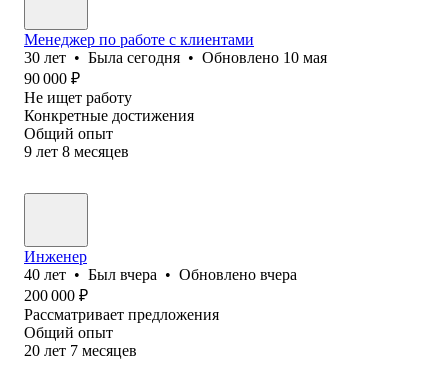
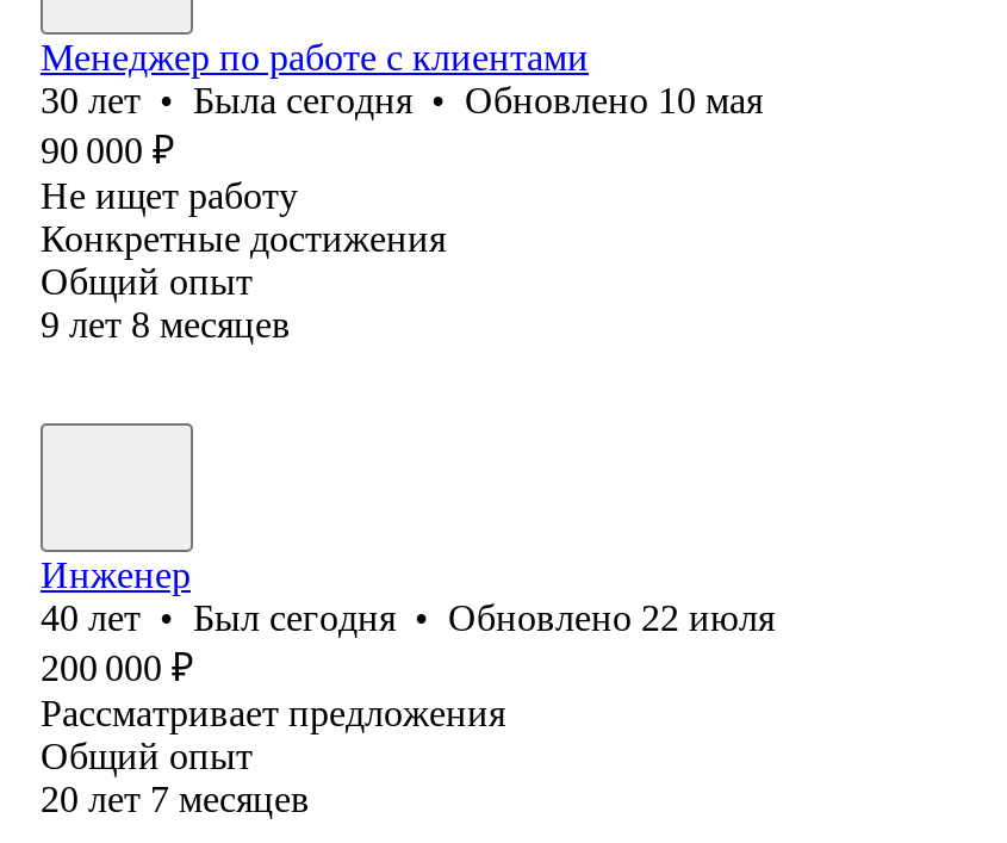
- 40 лет • Был вчера • Обновлено вчера
+ 40 лет • Был сегодня • Обновлено 22 июля
